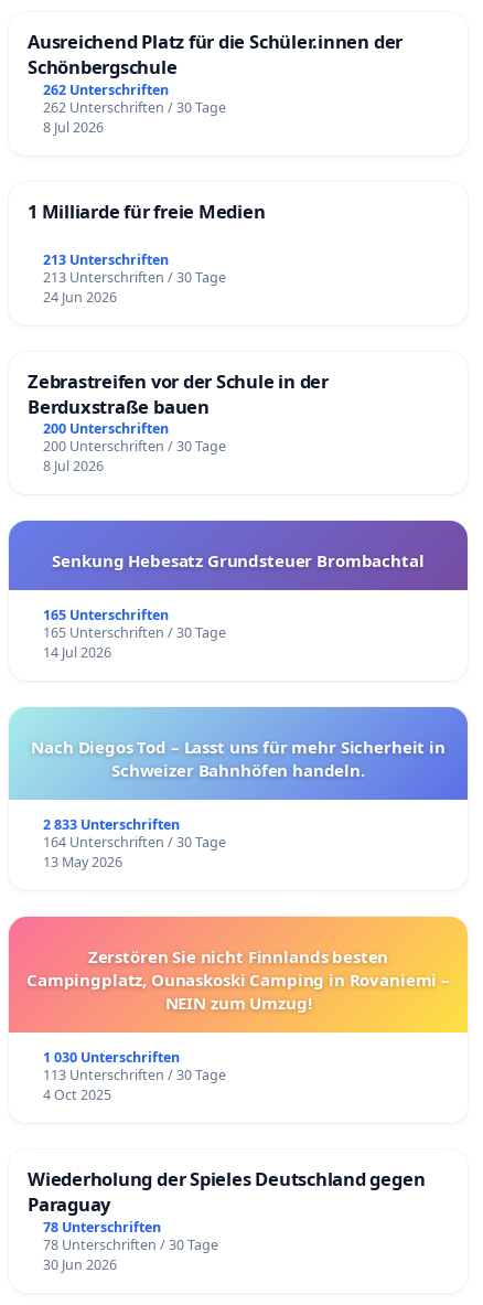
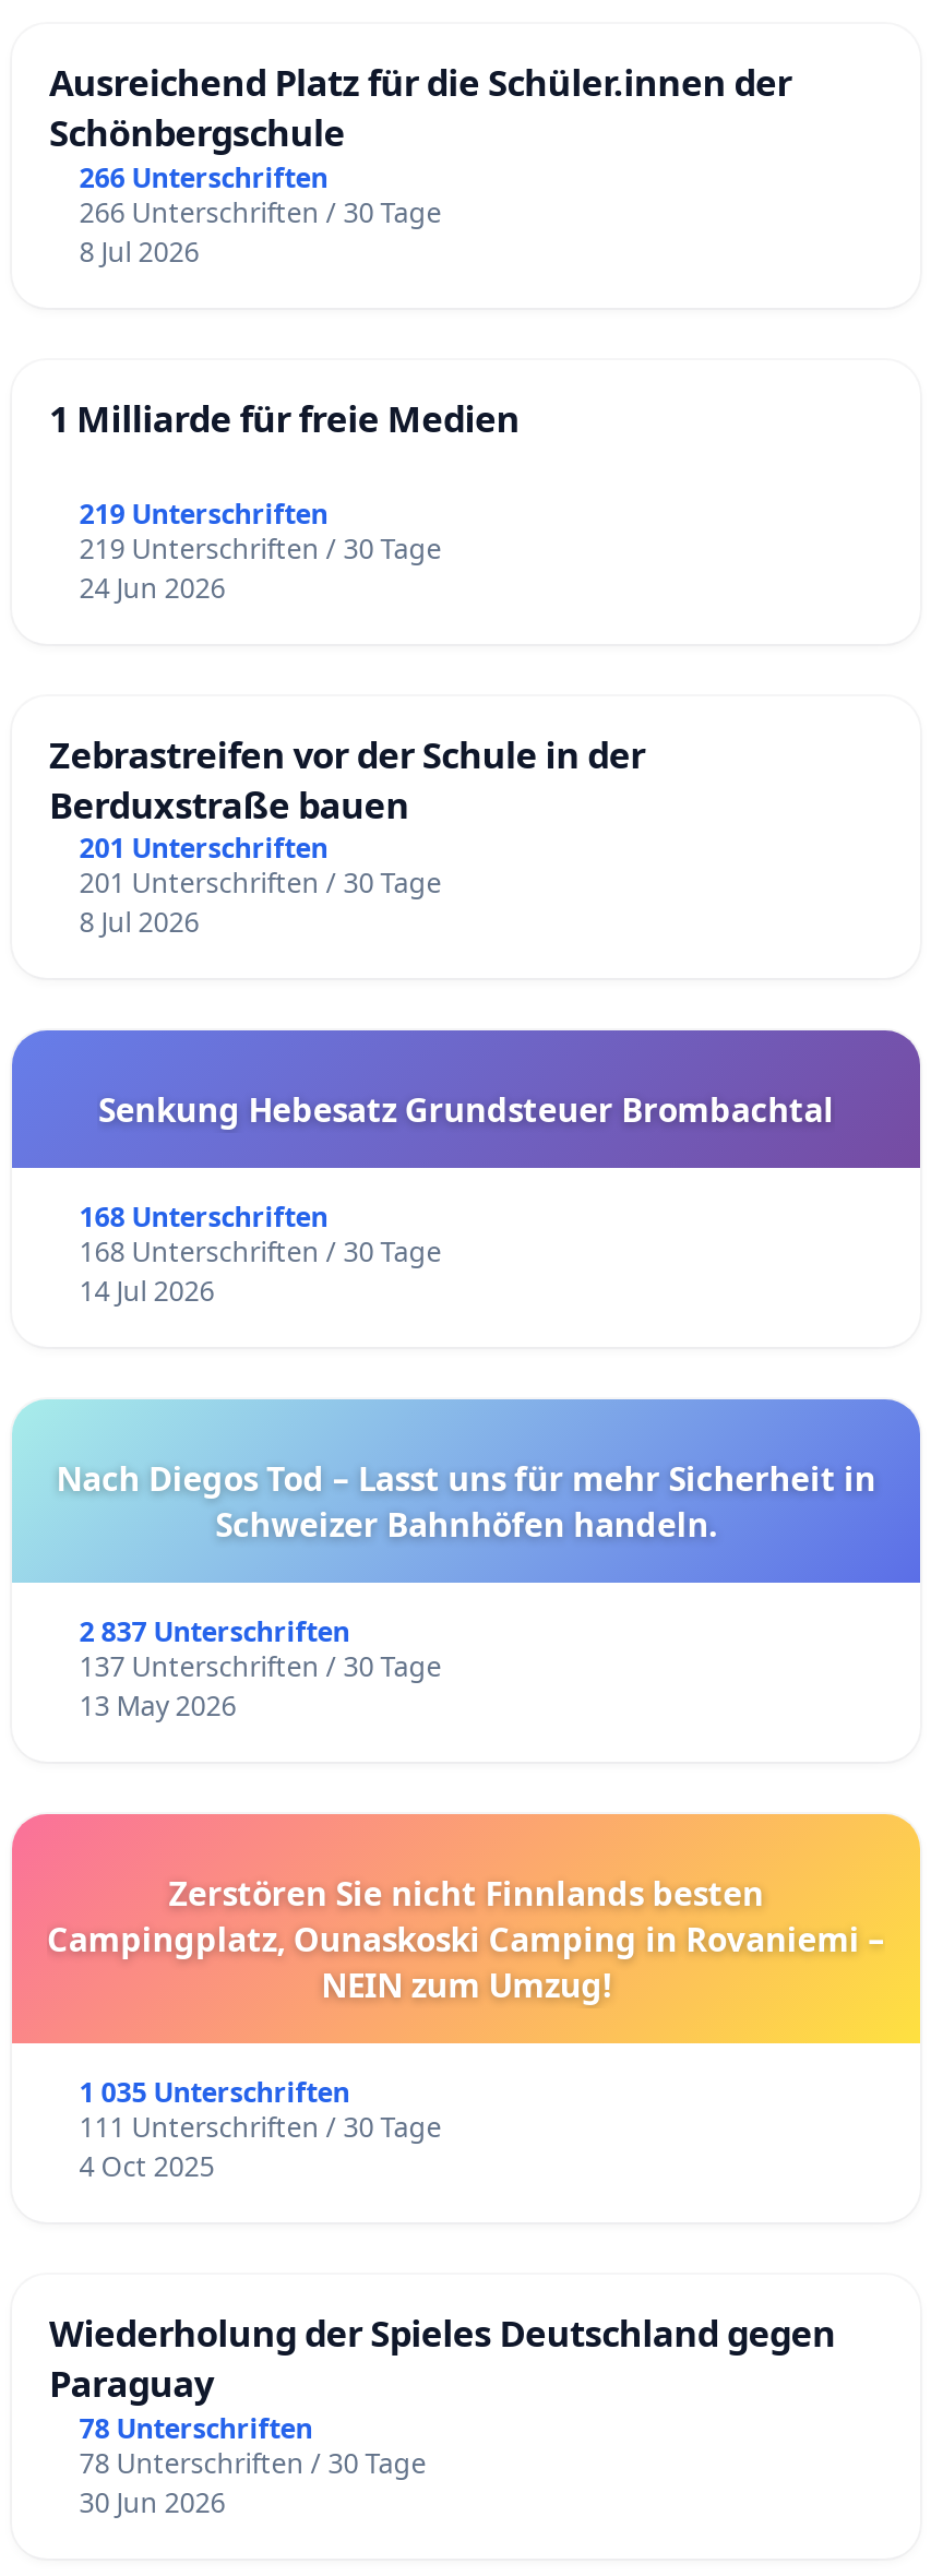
- 262 Unterschriften
+ 266 Unterschriften

- 262 Unterschriften / 30 Tage
+ 266 Unterschriften / 30 Tage

- 213 Unterschriften
+ 219 Unterschriften

- 213 Unterschriften / 30 Tage
+ 219 Unterschriften / 30 Tage

- 200 Unterschriften
+ 201 Unterschriften

- 200 Unterschriften / 30 Tage
+ 201 Unterschriften / 30 Tage

- 165 Unterschriften
+ 168 Unterschriften

- 165 Unterschriften / 30 Tage
+ 168 Unterschriften / 30 Tage

- 2 833 Unterschriften
+ 2 837 Unterschriften

- 164 Unterschriften / 30 Tage
+ 137 Unterschriften / 30 Tage

- 1 030 Unterschriften
+ 1 035 Unterschriften

- 113 Unterschriften / 30 Tage
+ 111 Unterschriften / 30 Tage
